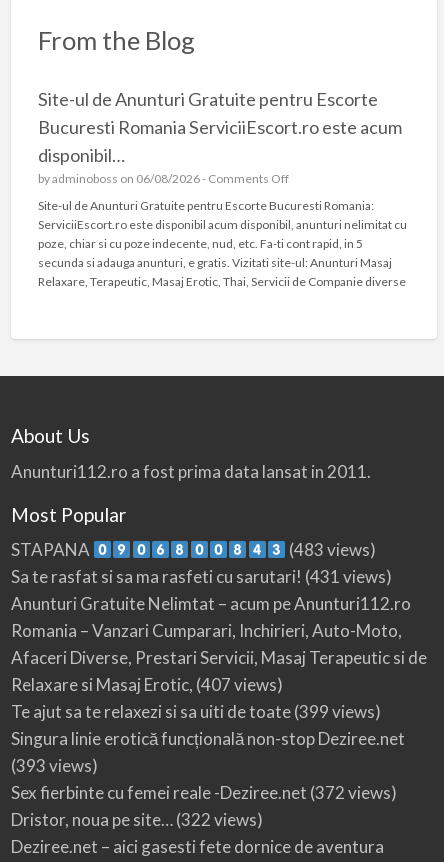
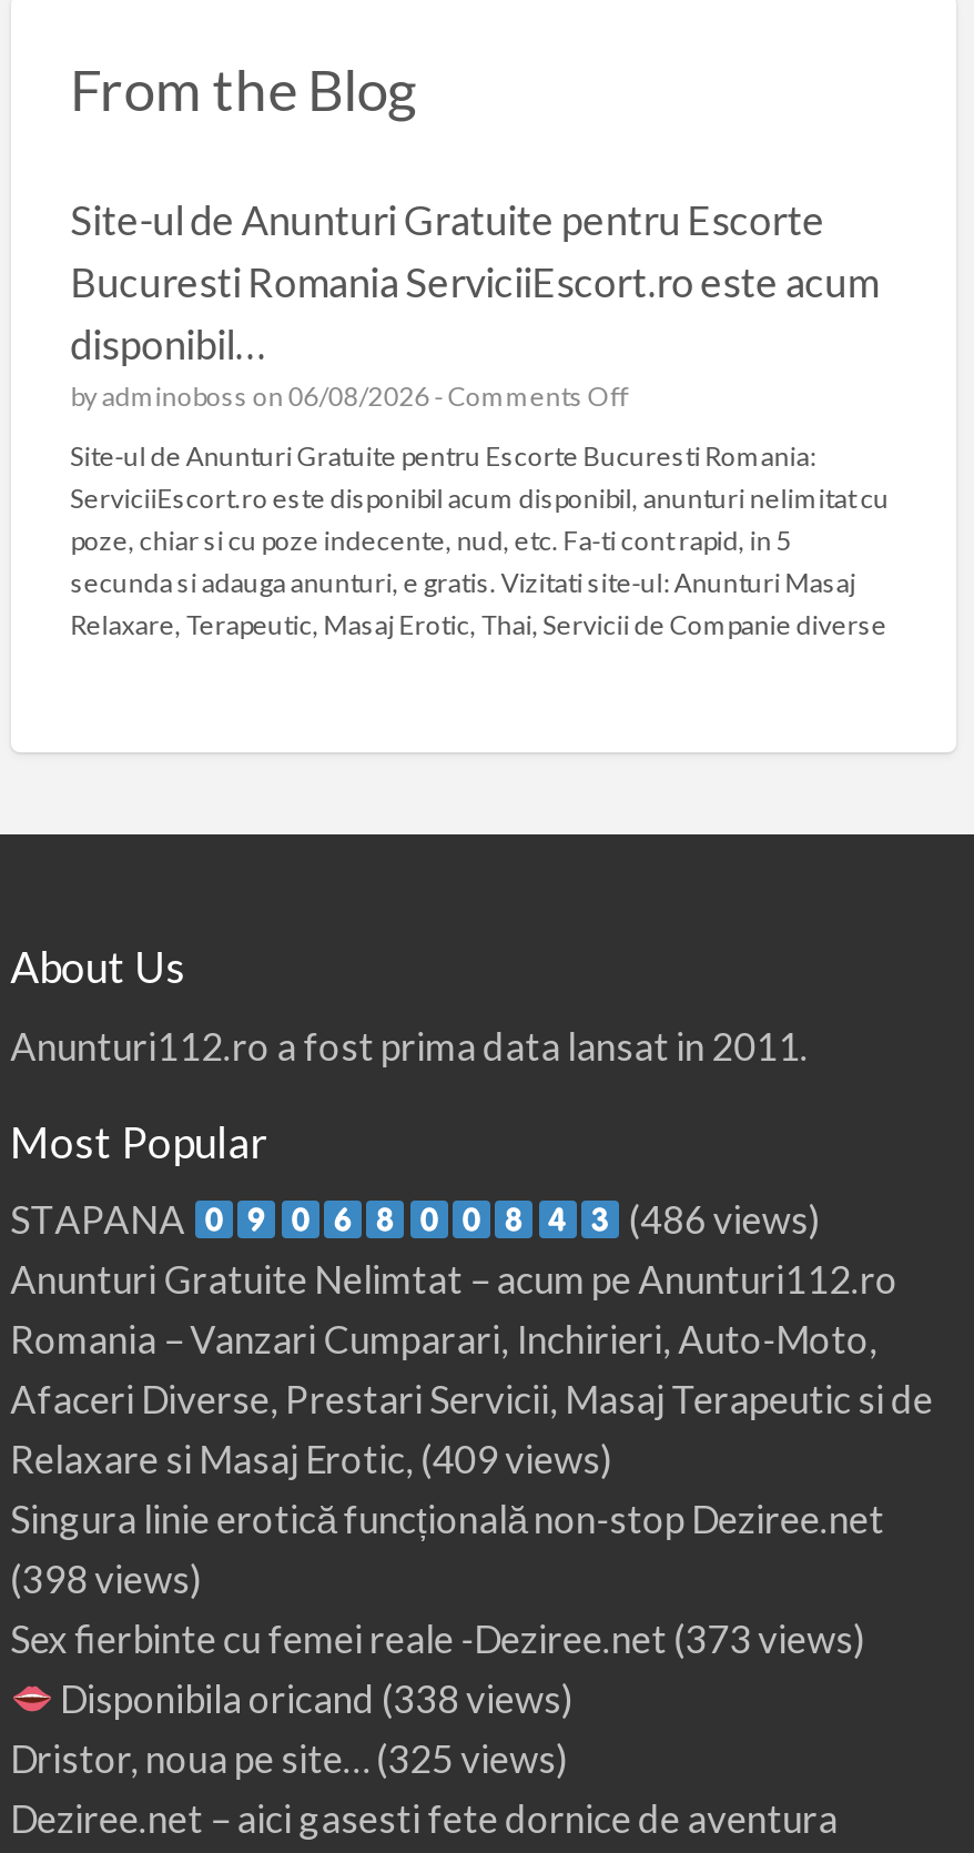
- (483 views)
- Sa te rasfat si sa ma rasfeti cu sarutari! (431 views)
+ (486 views)

- Relaxare si Masaj Erotic, (407 views)
- Te ajut sa te relaxezi si sa uiti de toate (399 views)
+ Relaxare si Masaj Erotic, (409 views)

moved up: Singura linie erotică funcțională non-stop Deziree.net

- (393 views)
- Sex fierbinte cu femei reale -Deziree.net (372 views)
- Dristor, noua pe site… (322 views)
+ (398 views)
+ Sex fierbinte cu femei reale -Deziree.net (373 views)
+ Disponibila oricand (338 views)
+ Dristor, noua pe site… (325 views)
